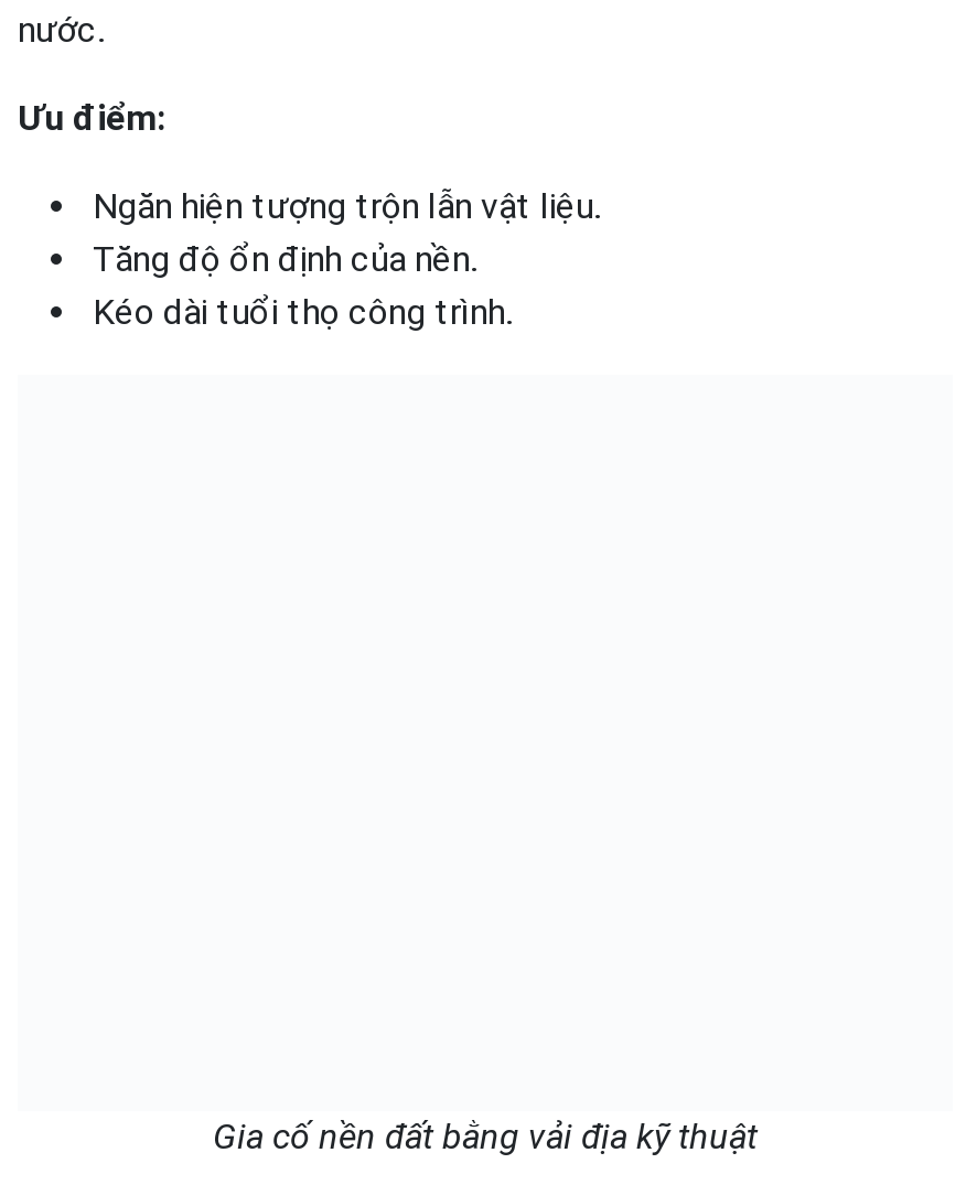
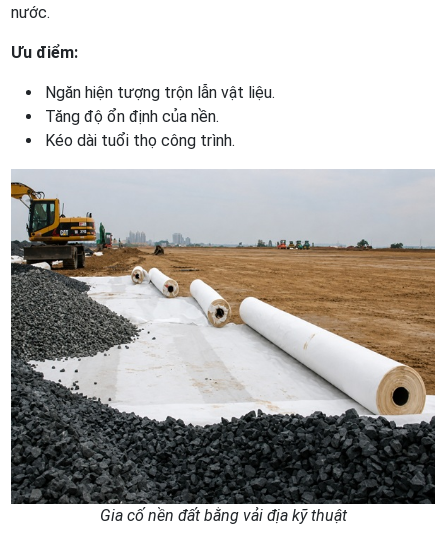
+ [image]
